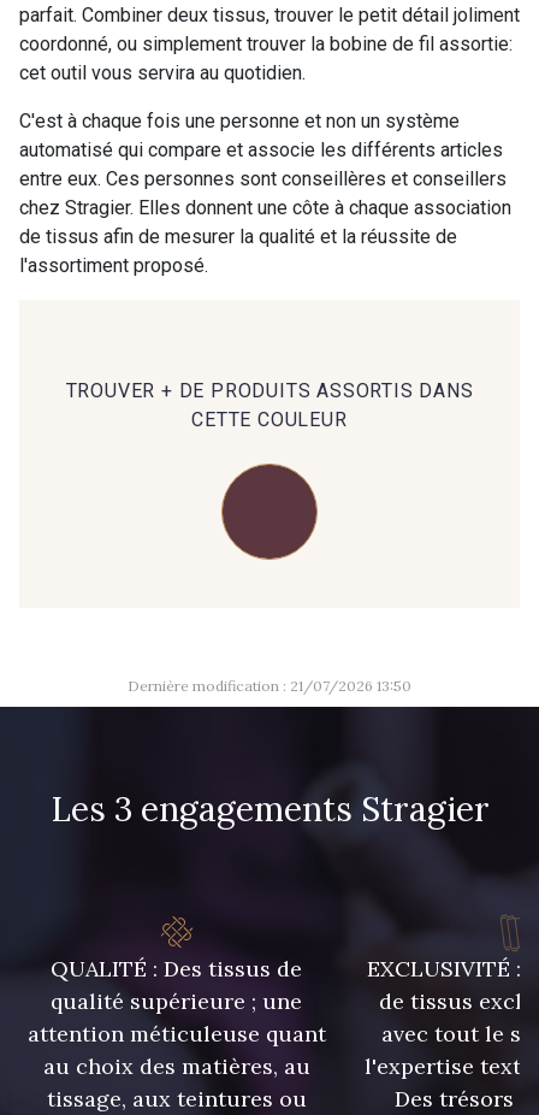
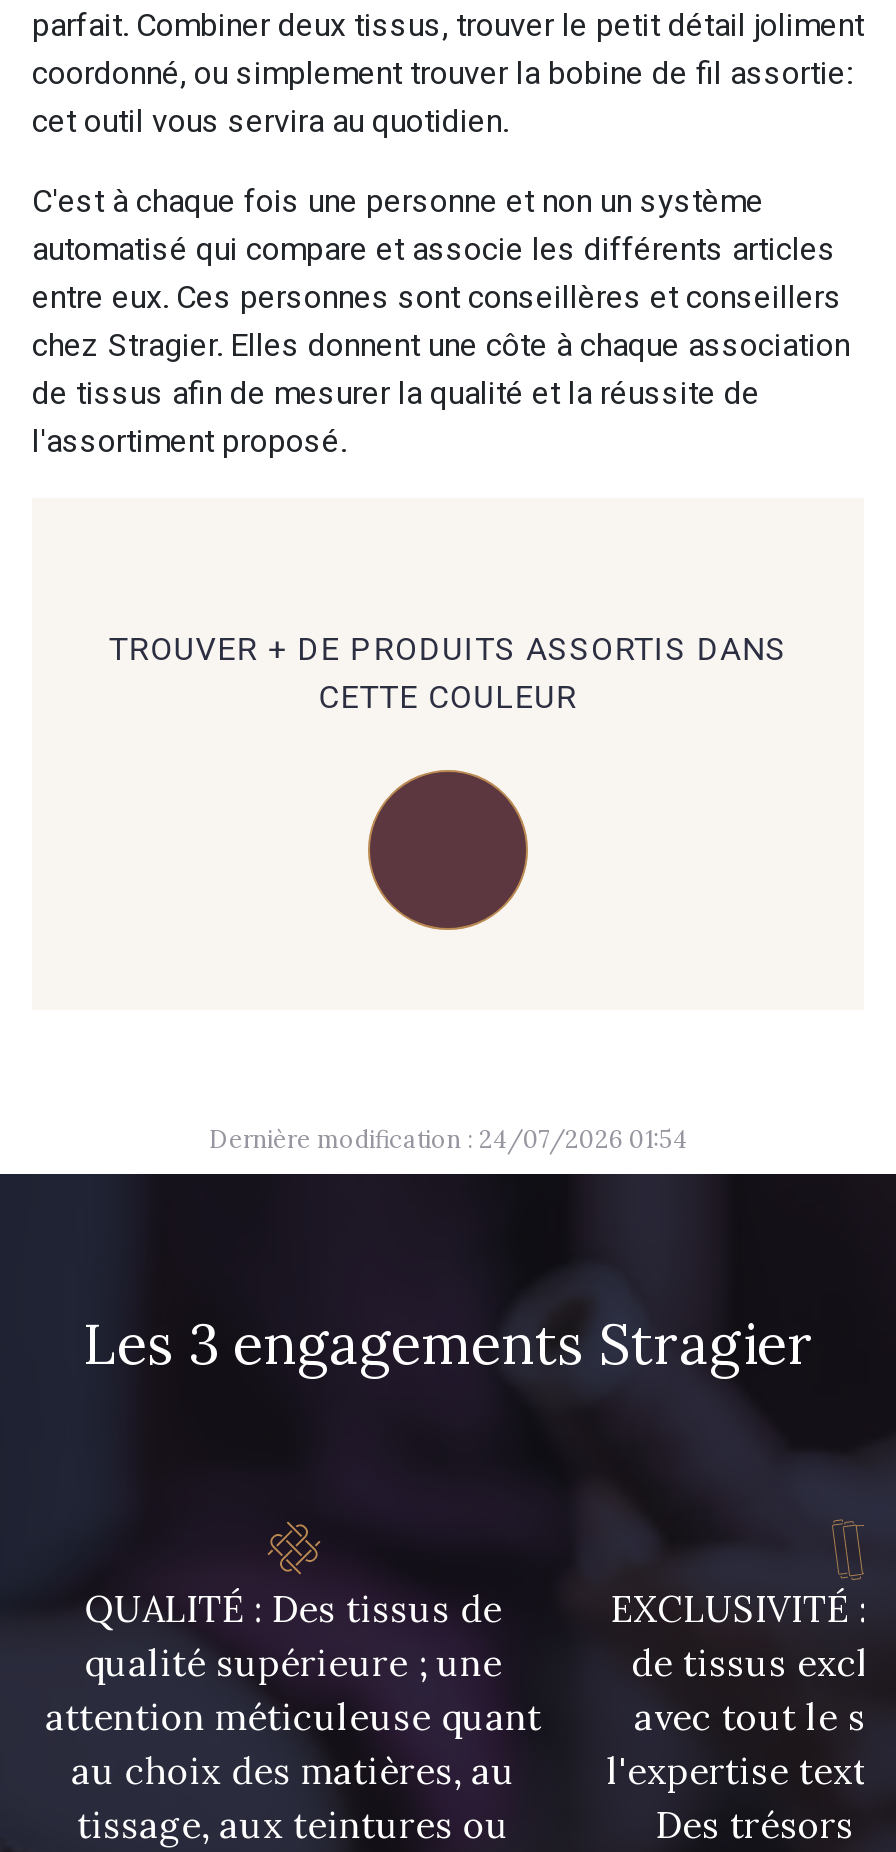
- Dernière modification : 21/07/2026 13:50
+ Dernière modification : 24/07/2026 01:54
